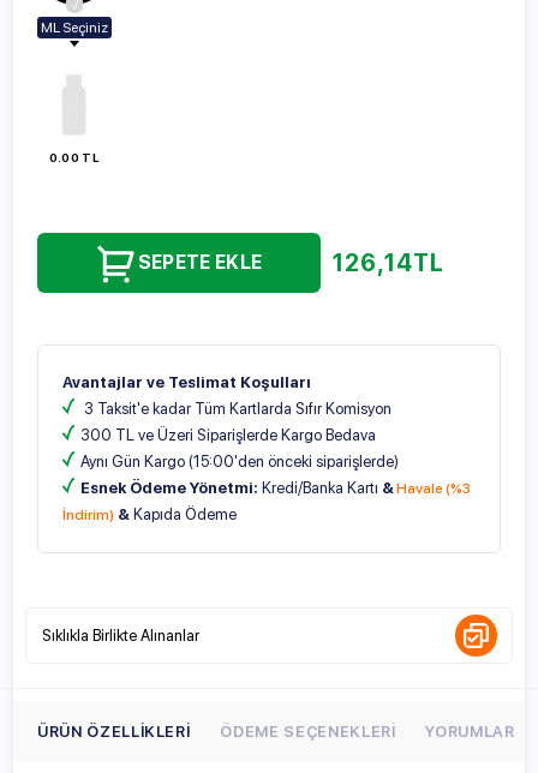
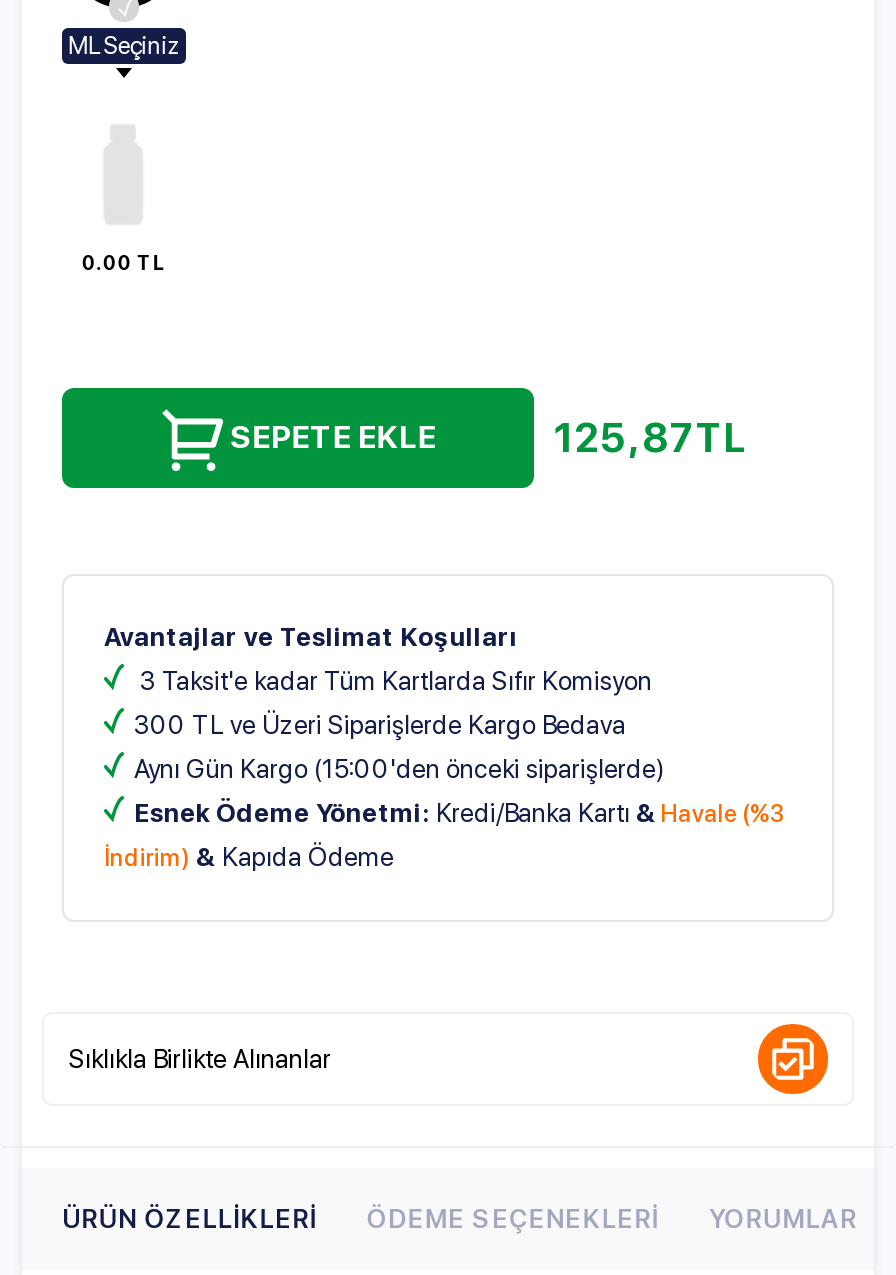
- 126,14TL
+ 125,87TL
